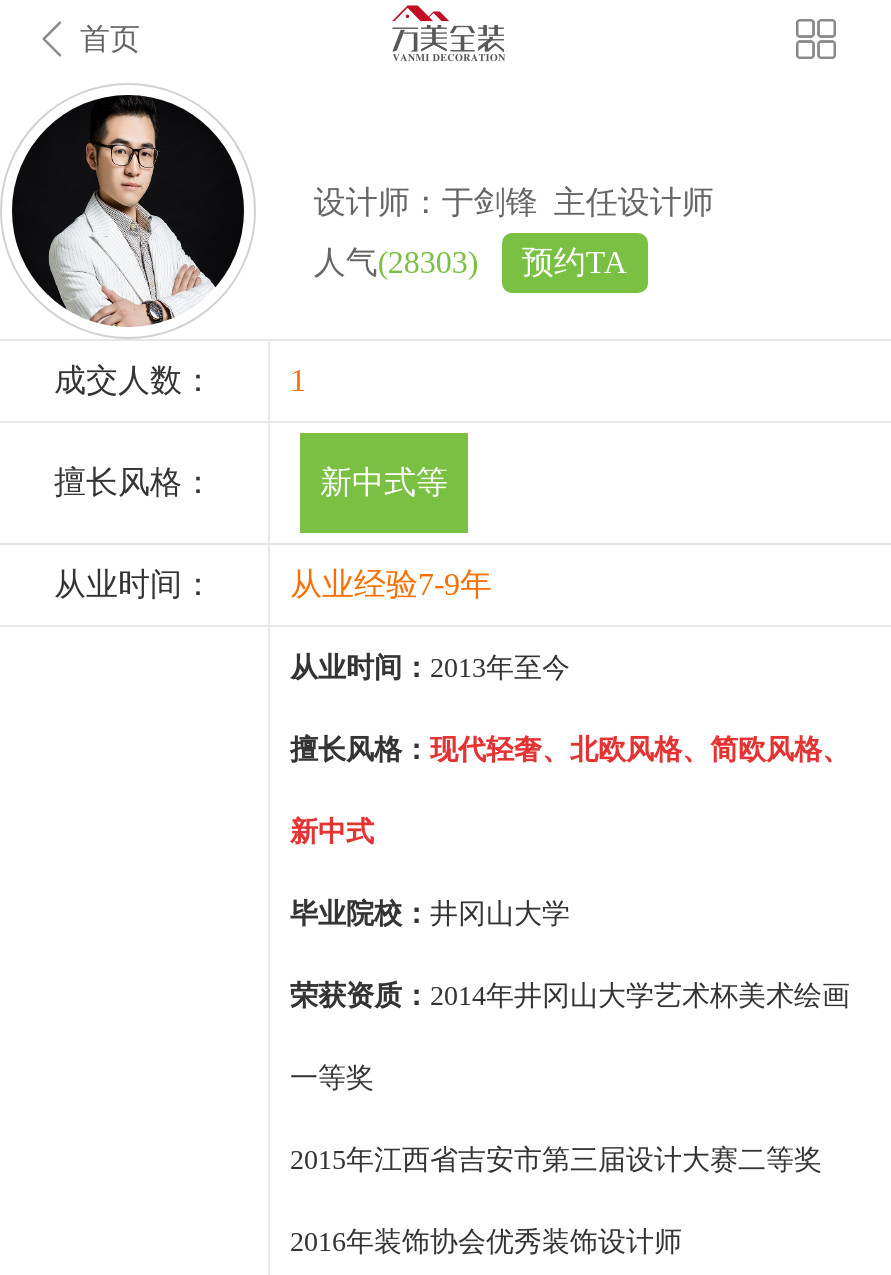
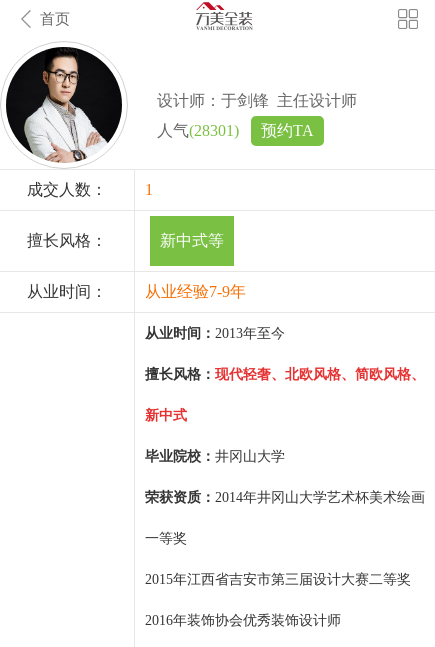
- 人气(28303) 预约TA
+ 人气(28301) 预约TA
